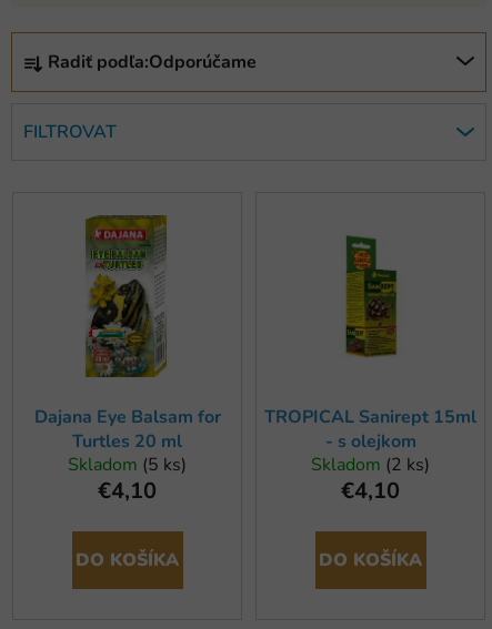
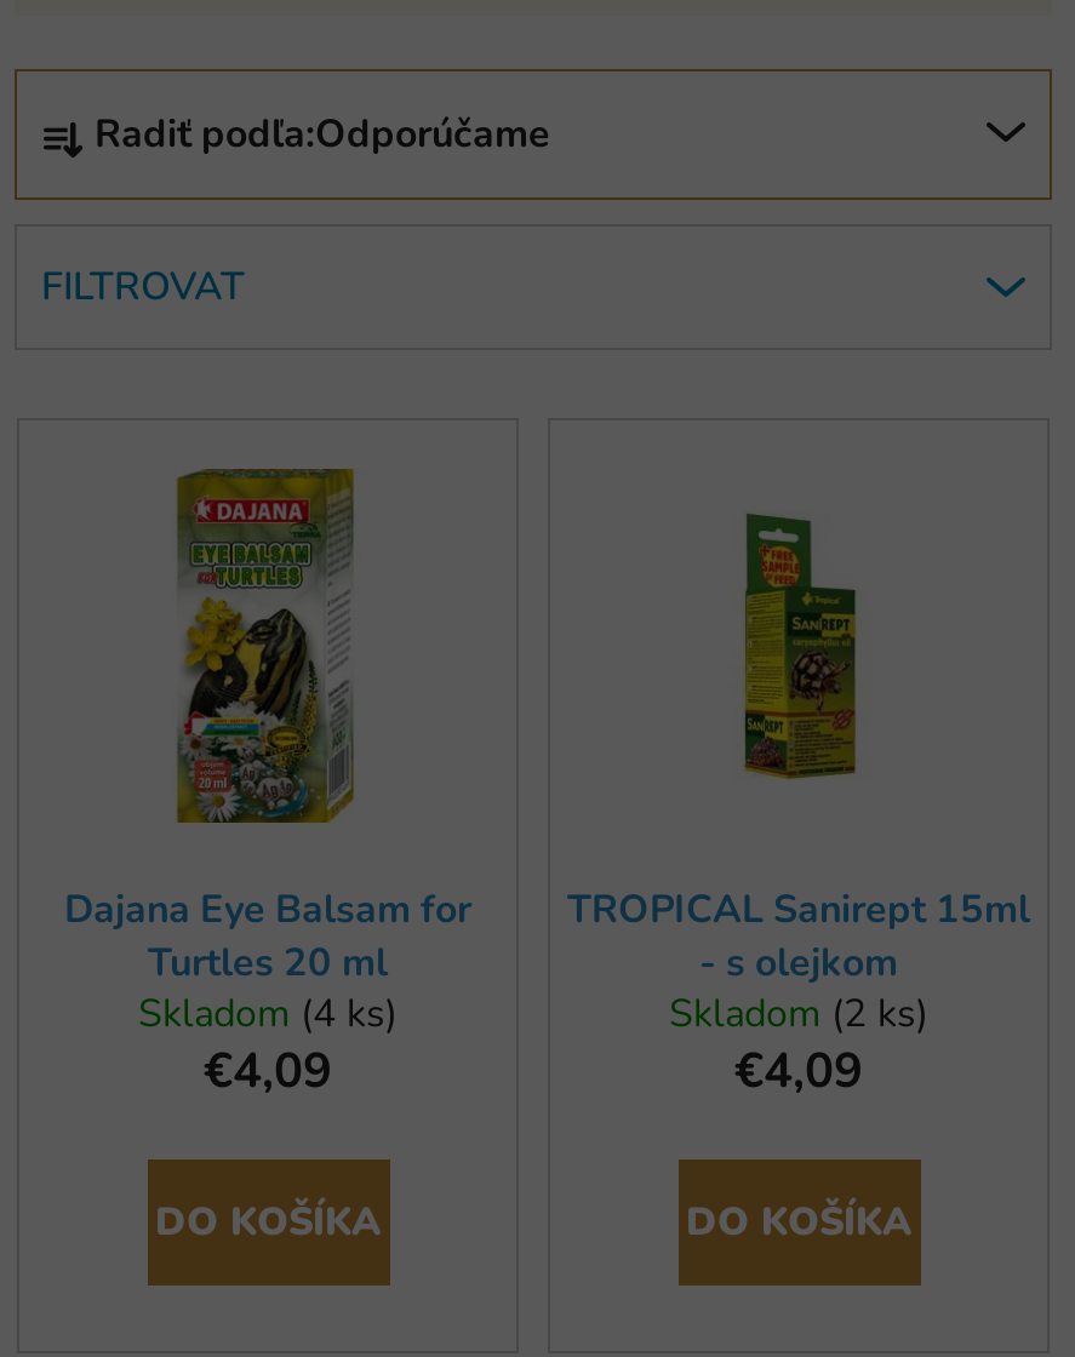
- Skladom (5 ks)
+ Skladom (4 ks)

- €4,10
+ €4,09

- €4,10
+ €4,09
